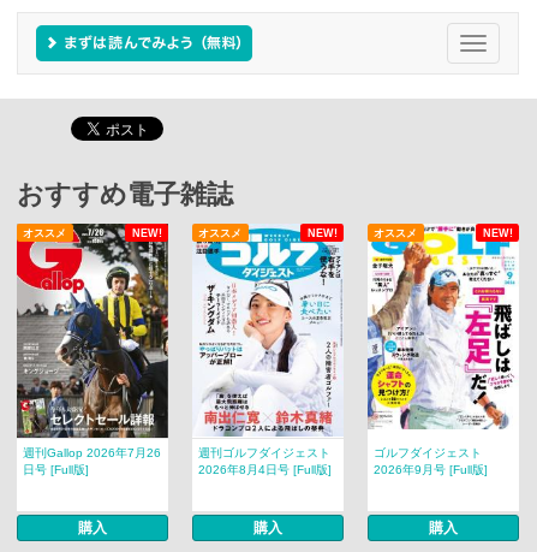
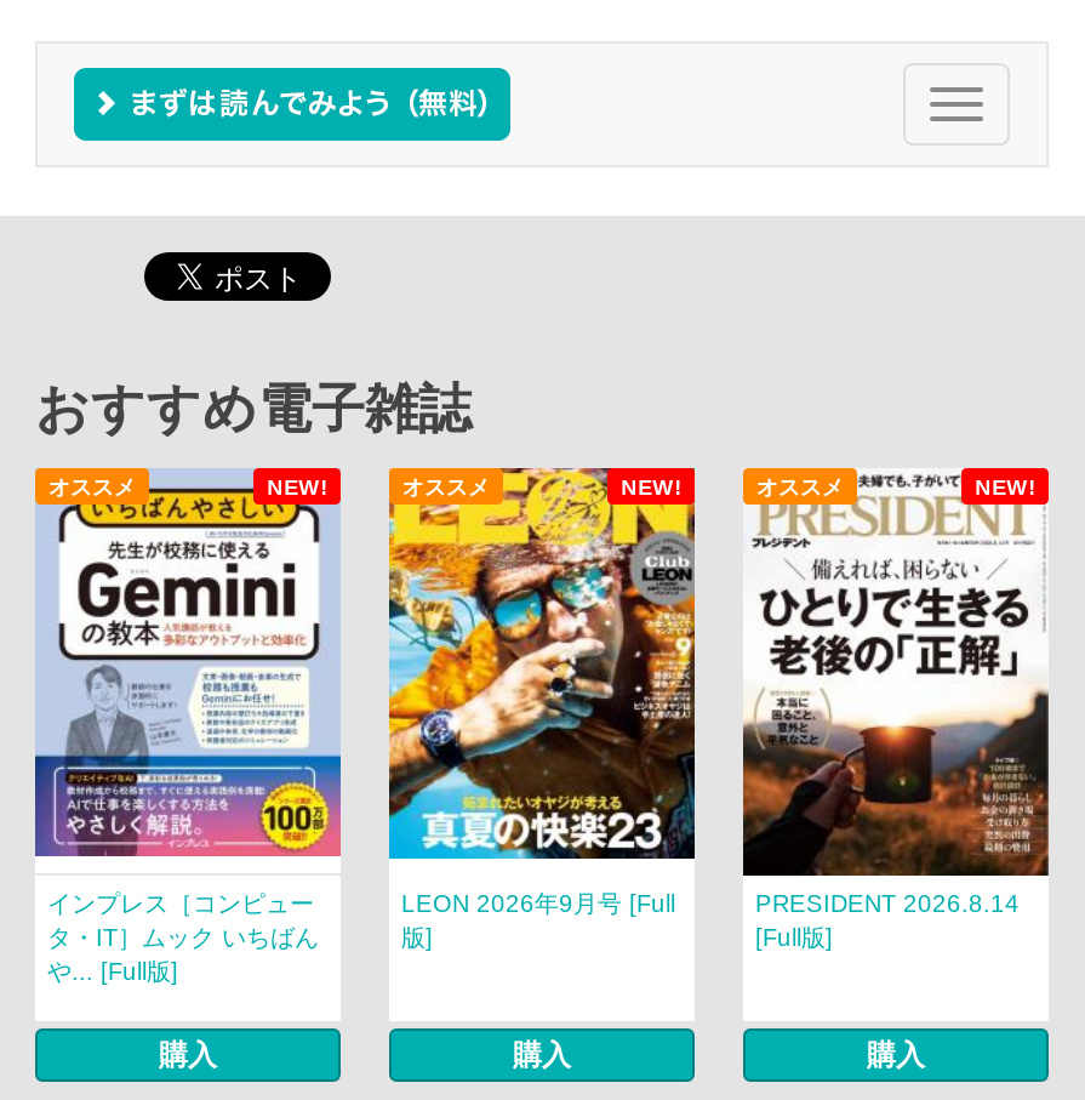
- [image]
- 週刊Gallop 2026年7月26
- 日号 [Full版]
+ [image]
+ インプレス［コンピュー
+ タ・IT］ムック いちばん
+ や... [Full版]

- [image]
- 週刊ゴルフダイジェスト
- 2026年8月4日号 [Full版]
+ [image]
+ LEON 2026年9月号 [Full
+ 版]

- [image]
- ゴルフダイジェスト
- 2026年9月号 [Full版]
+ [image]
+ PRESIDENT 2026.8.14
+ [Full版]
